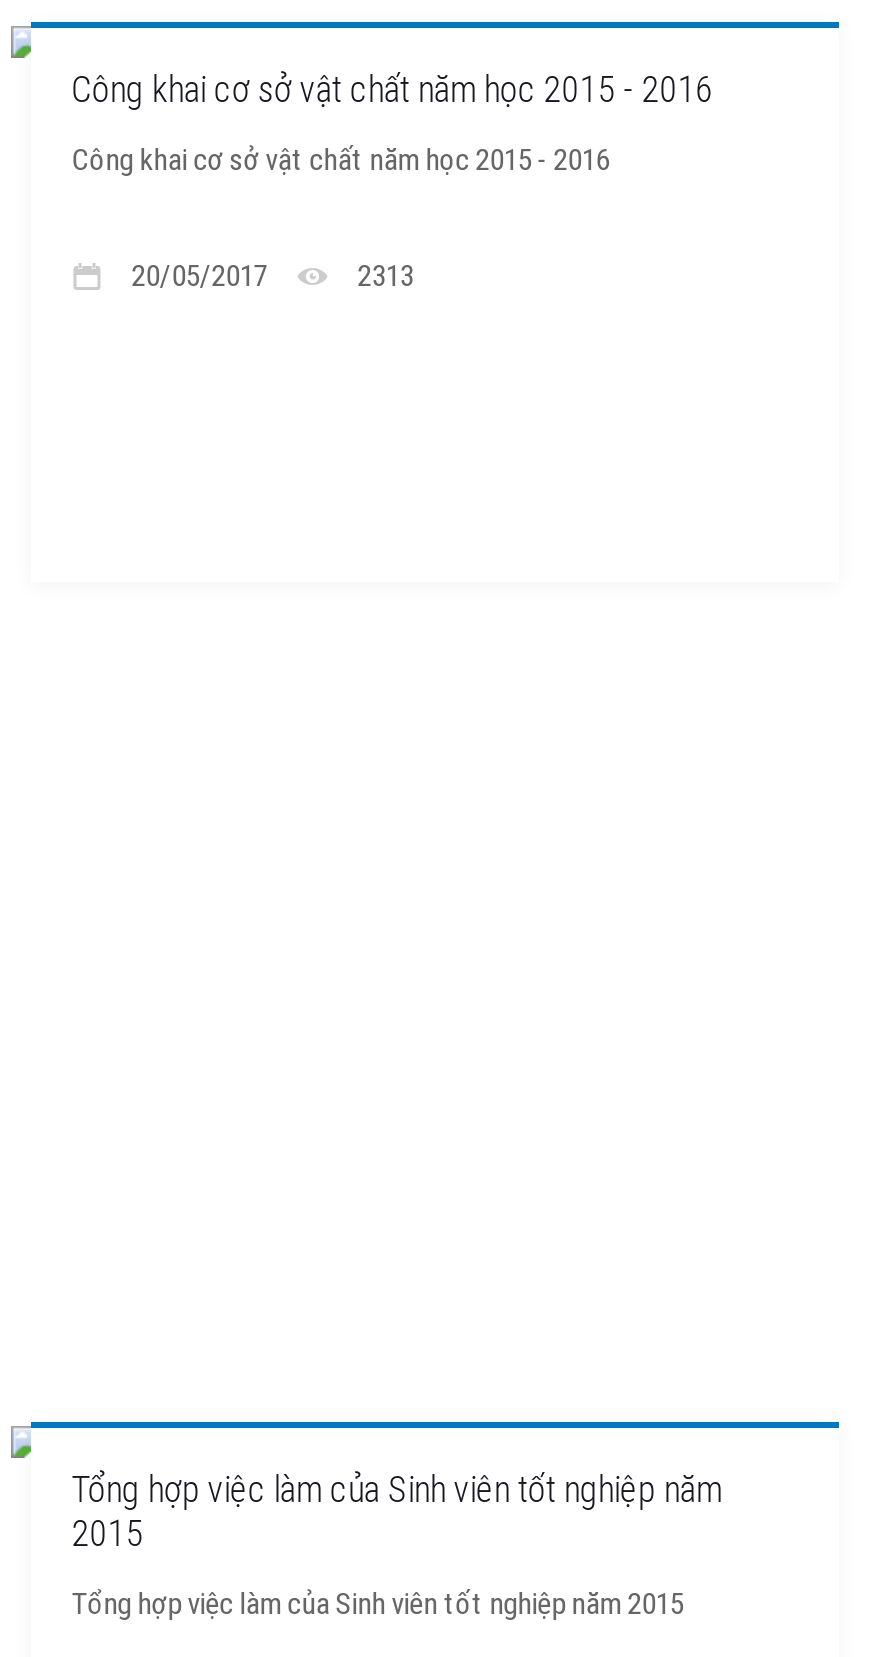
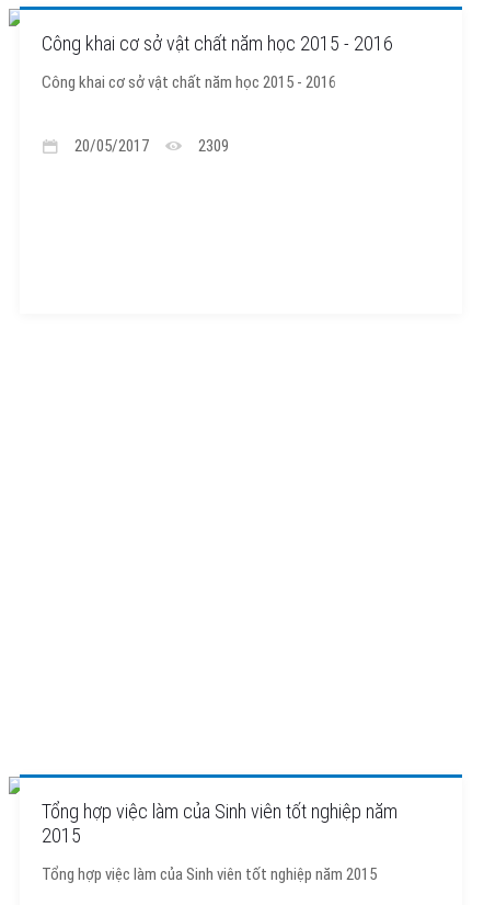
- 20/05/2017 2313
+ 20/05/2017 2309
